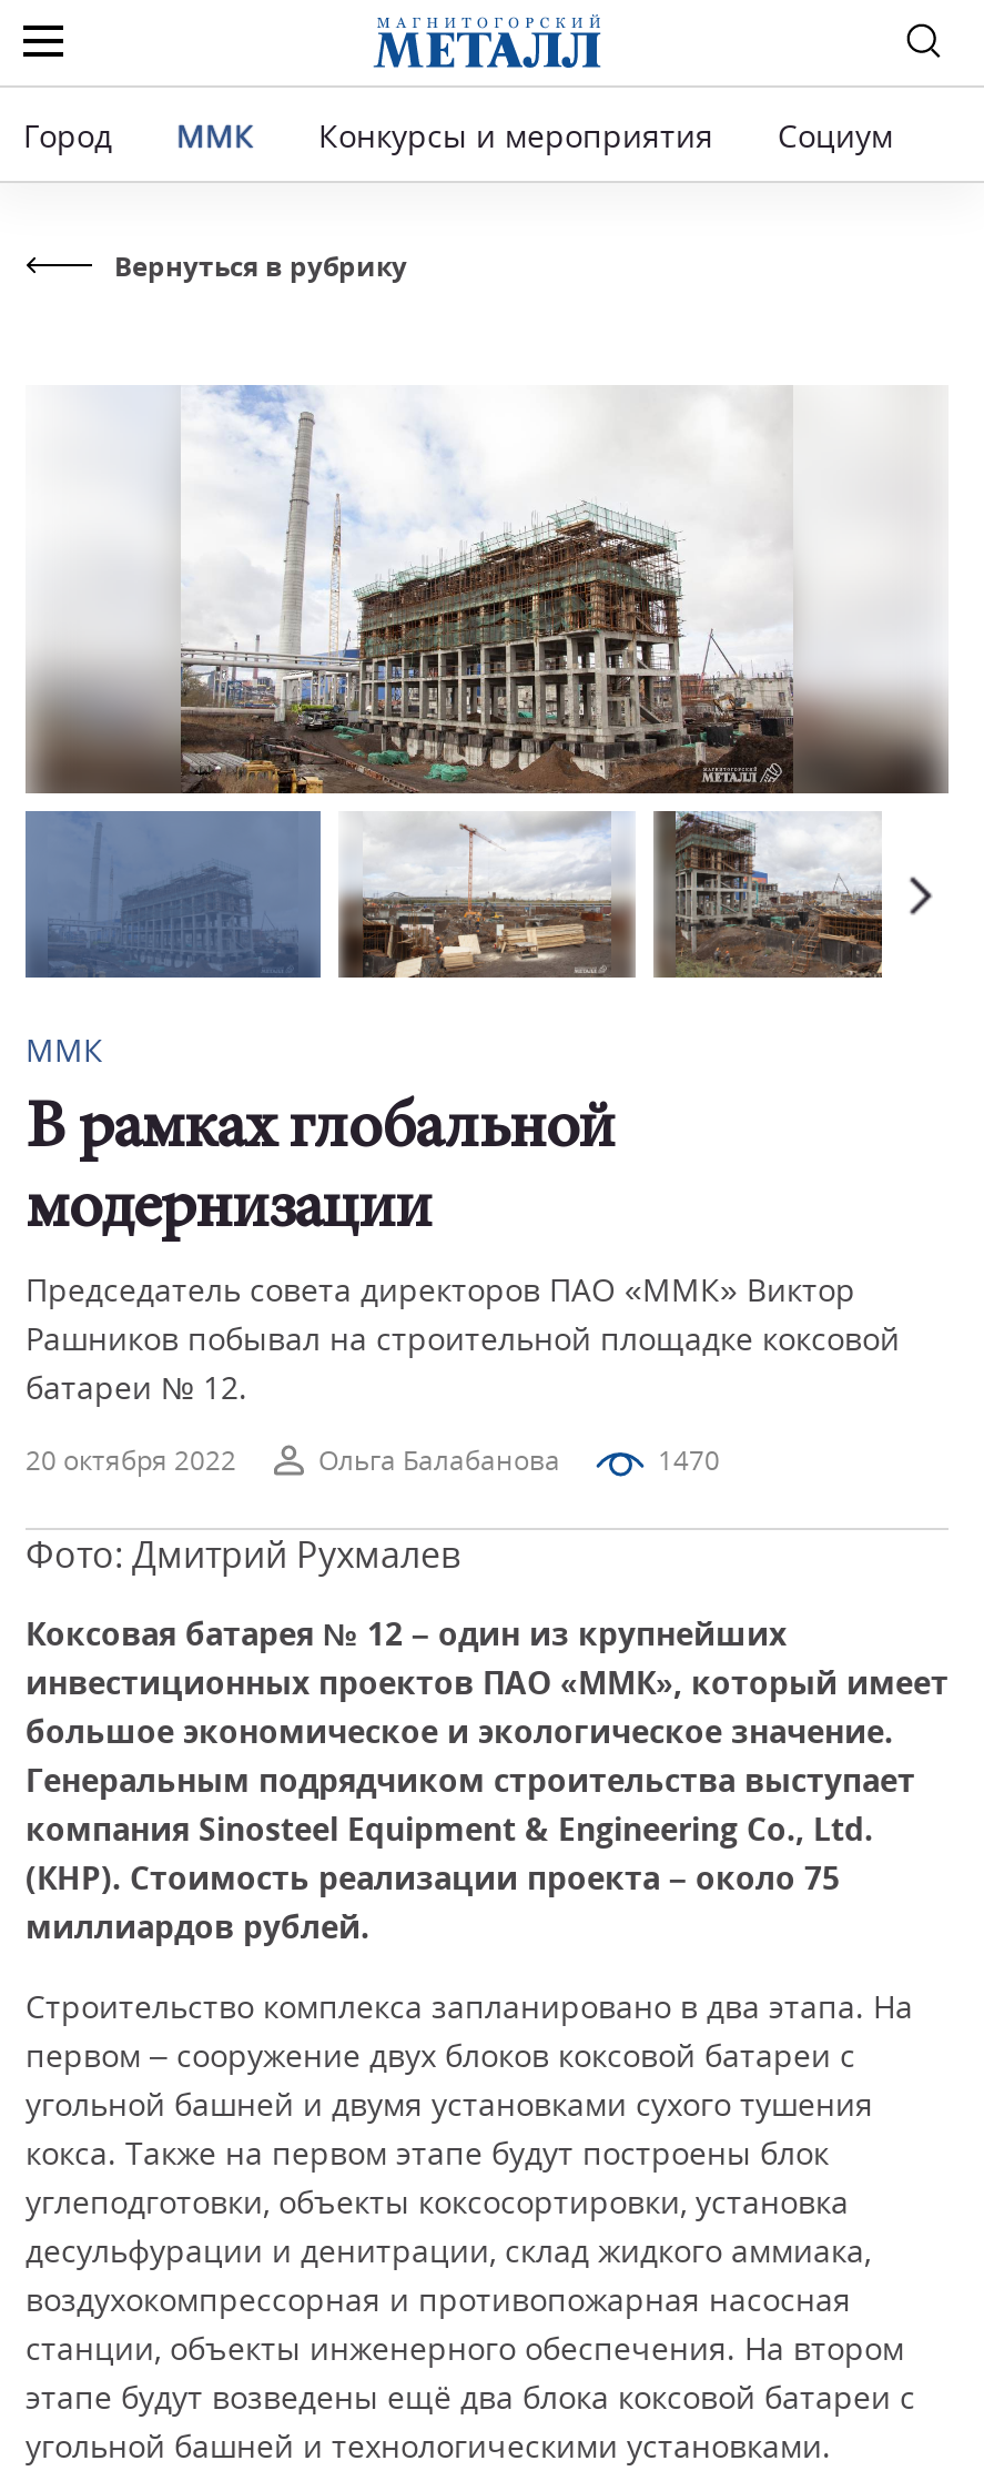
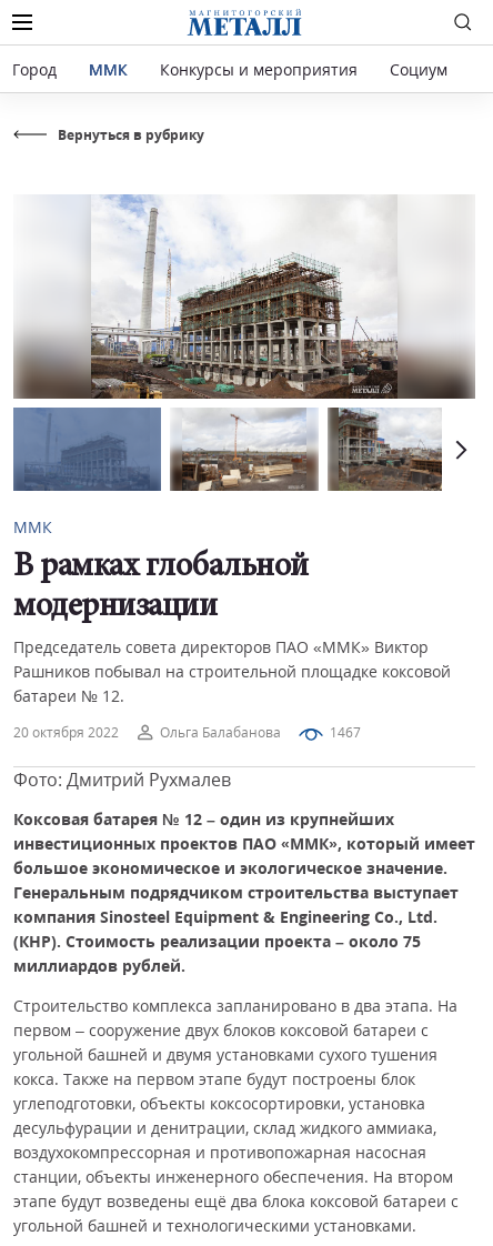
- 1470
+ 1467
